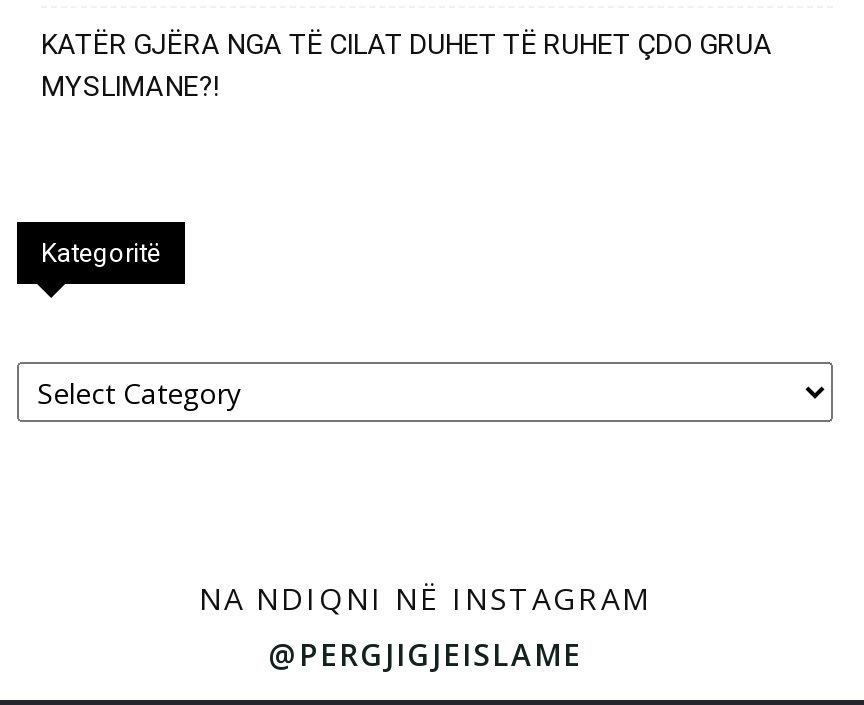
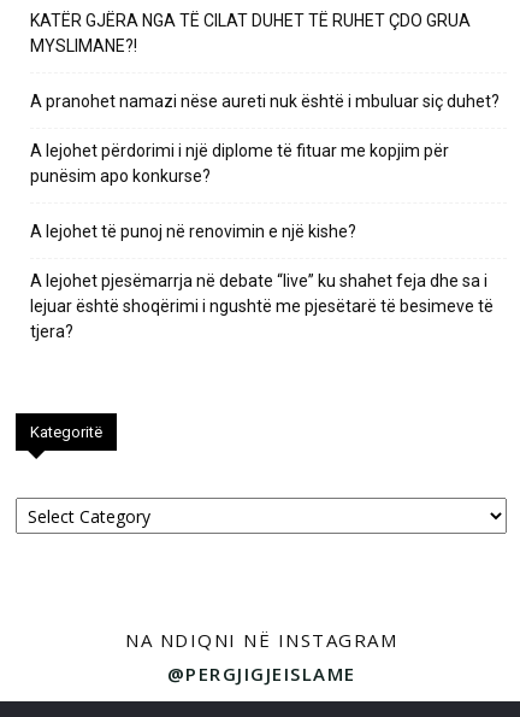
+ A pranohet namazi nëse aureti nuk është i mbuluar siç duhet?
+ A lejohet përdorimi i një diplome të fituar me kopjim për
+ punësim apo konkurse?
+ A lejohet të punoj në renovimin e një kishe?
+ A lejohet pjesëmarrja në debate “live” ku shahet feja dhe sa i
+ lejuar është shoqërimi i ngushtë me pjesëtarë të besimeve të
+ tjera?
